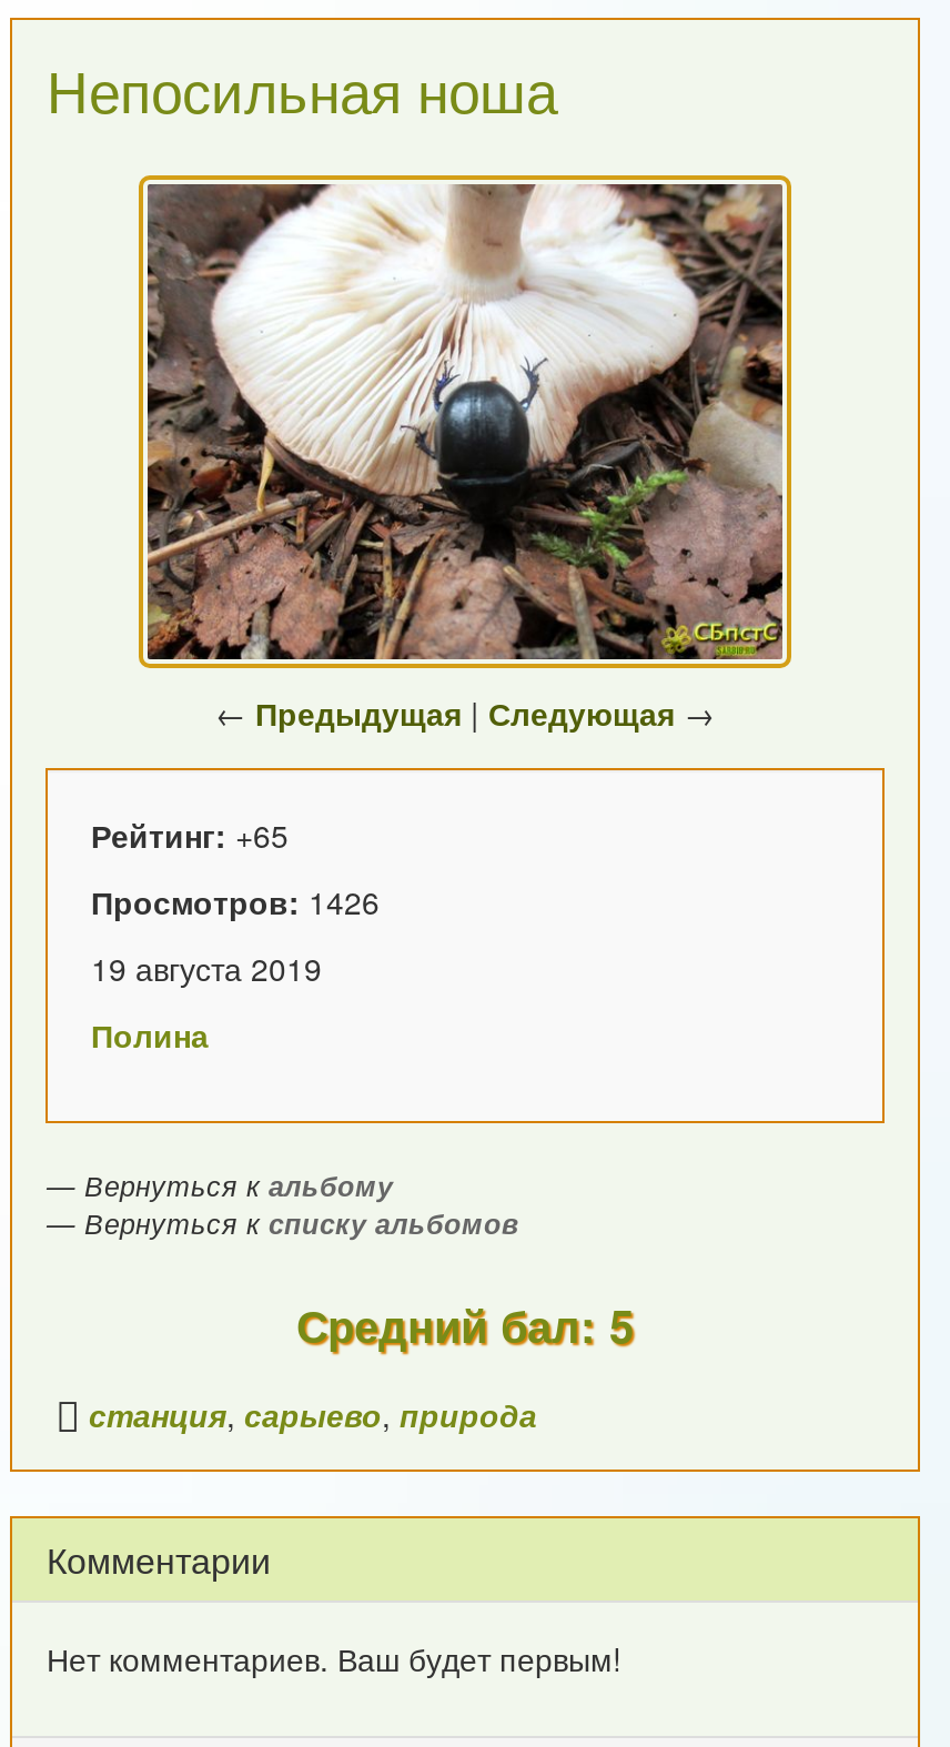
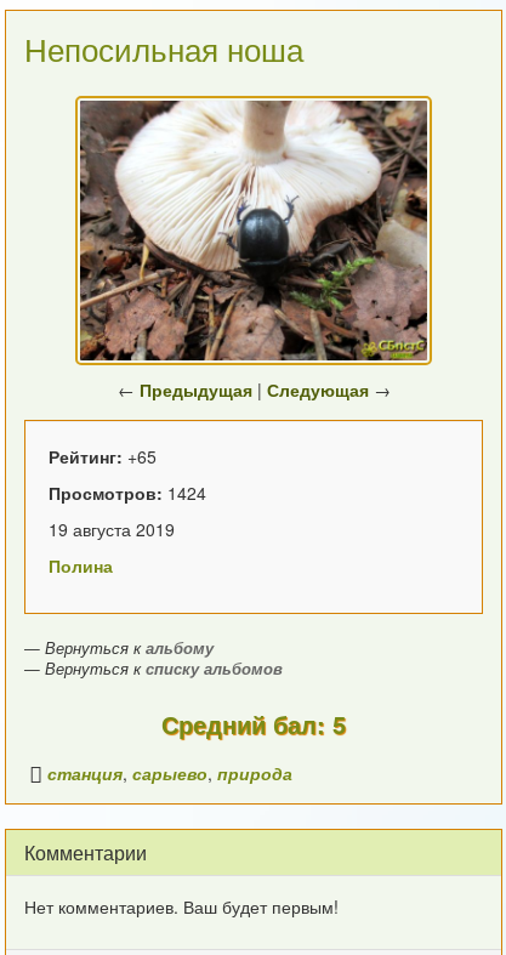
- Просмотров: 1426
+ Просмотров: 1424
